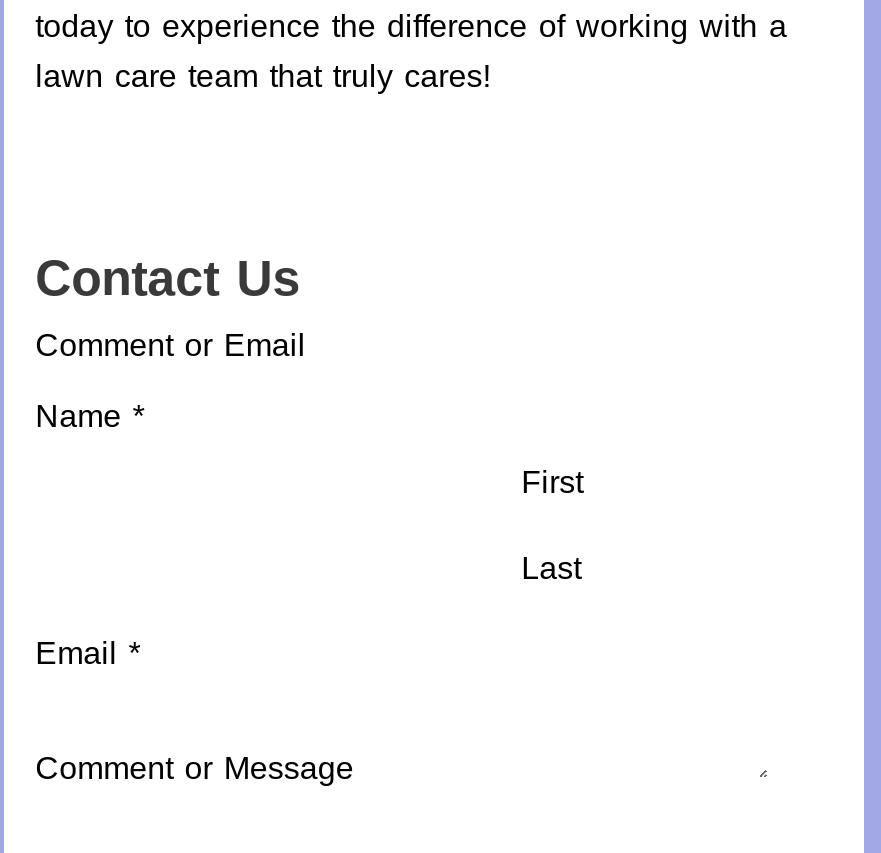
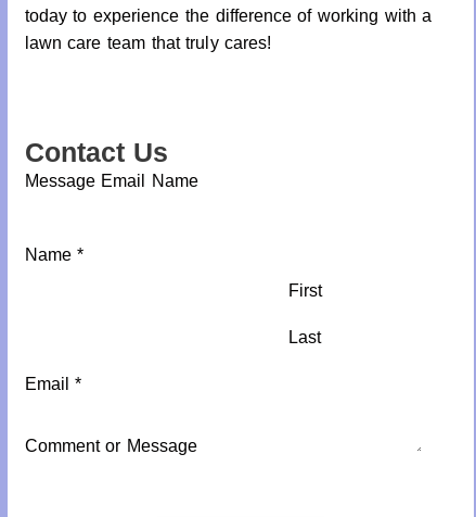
- Comment or Email
+ Message Email Name
